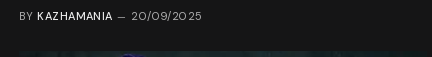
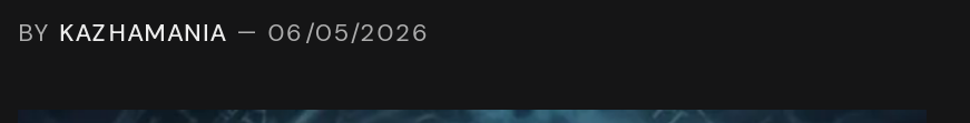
- BY KAZHAMANIA 20/09/2025
+ BY KAZHAMANIA 06/05/2026
